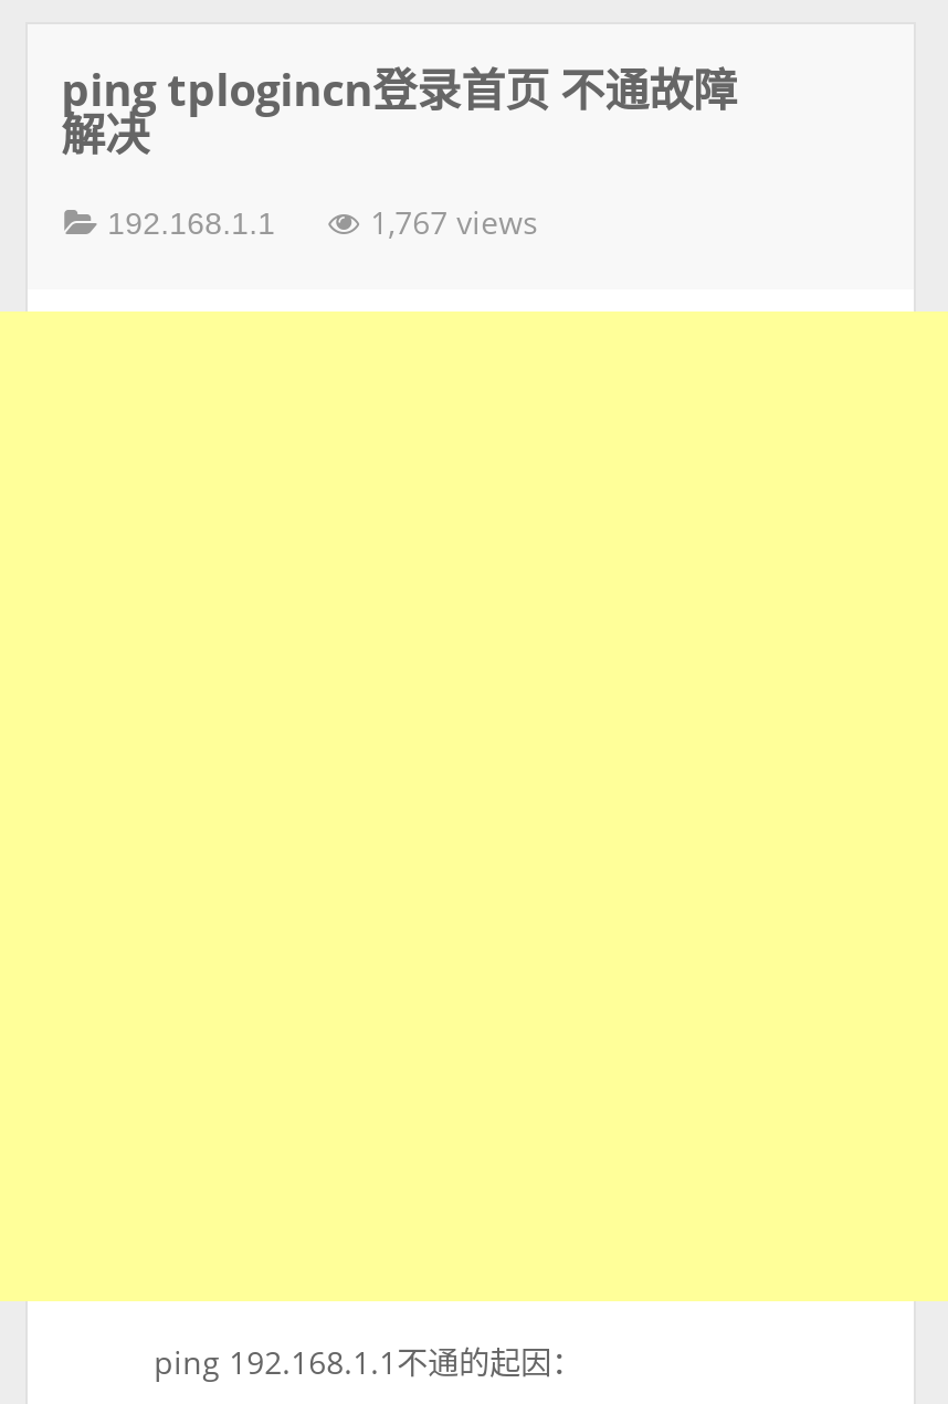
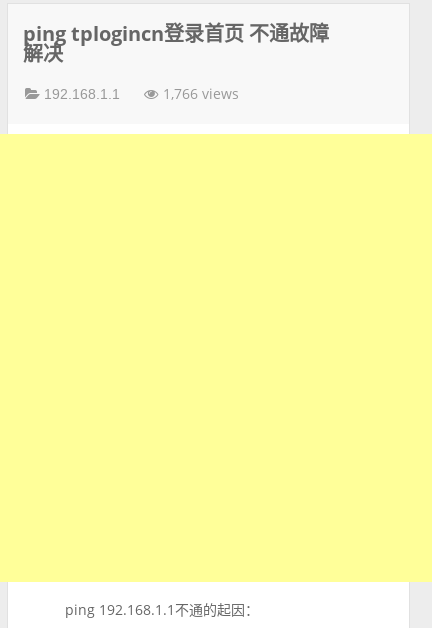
- 1,767 views
+ 1,766 views
